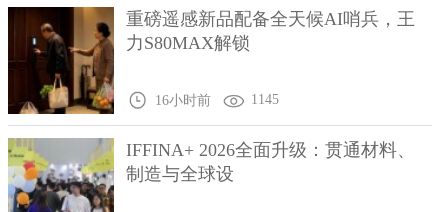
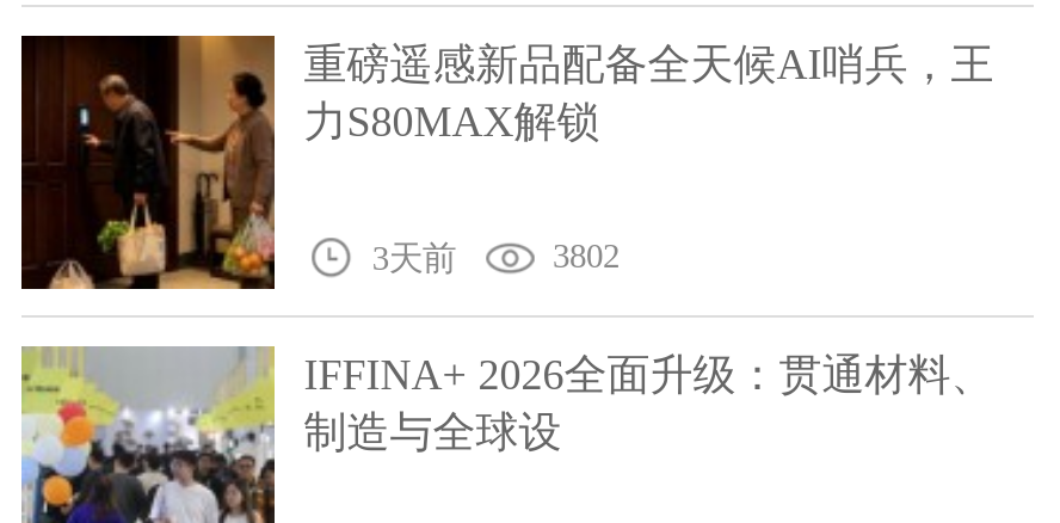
- 16小时前
- 1145
+ 3天前
+ 3802
